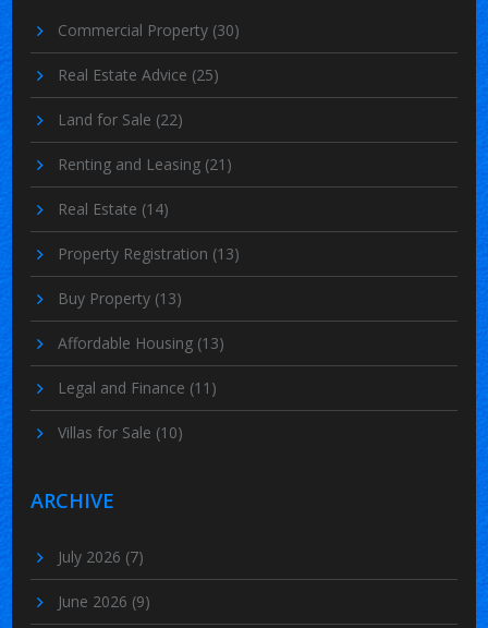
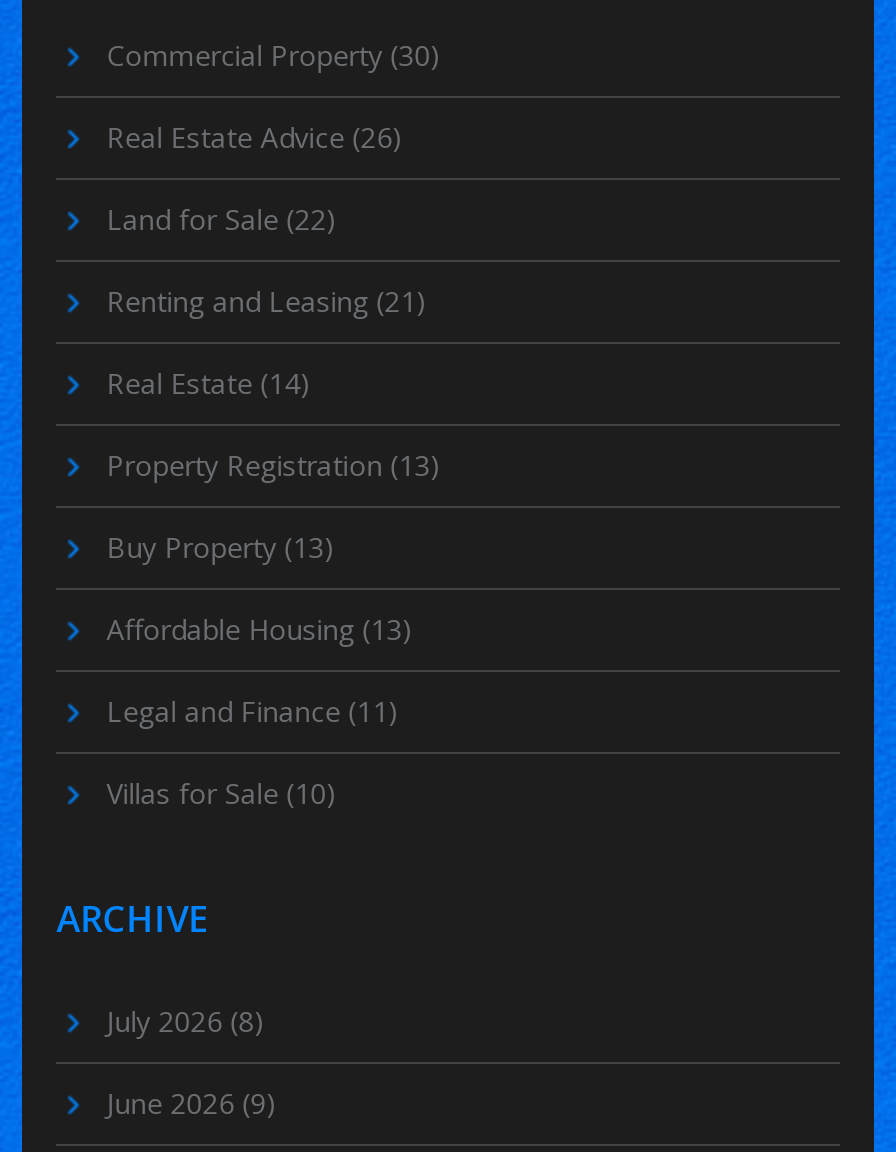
- Real Estate Advice (25)
+ Real Estate Advice (26)

- July 2026 (7)
+ July 2026 (8)
